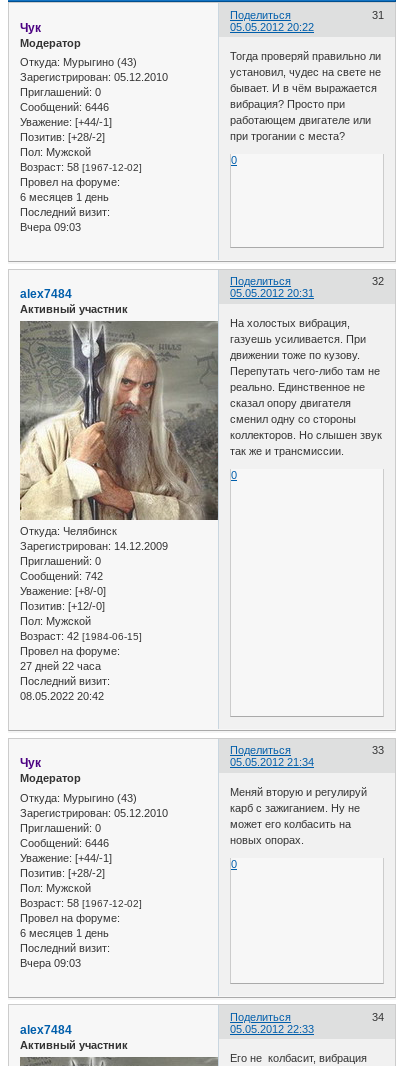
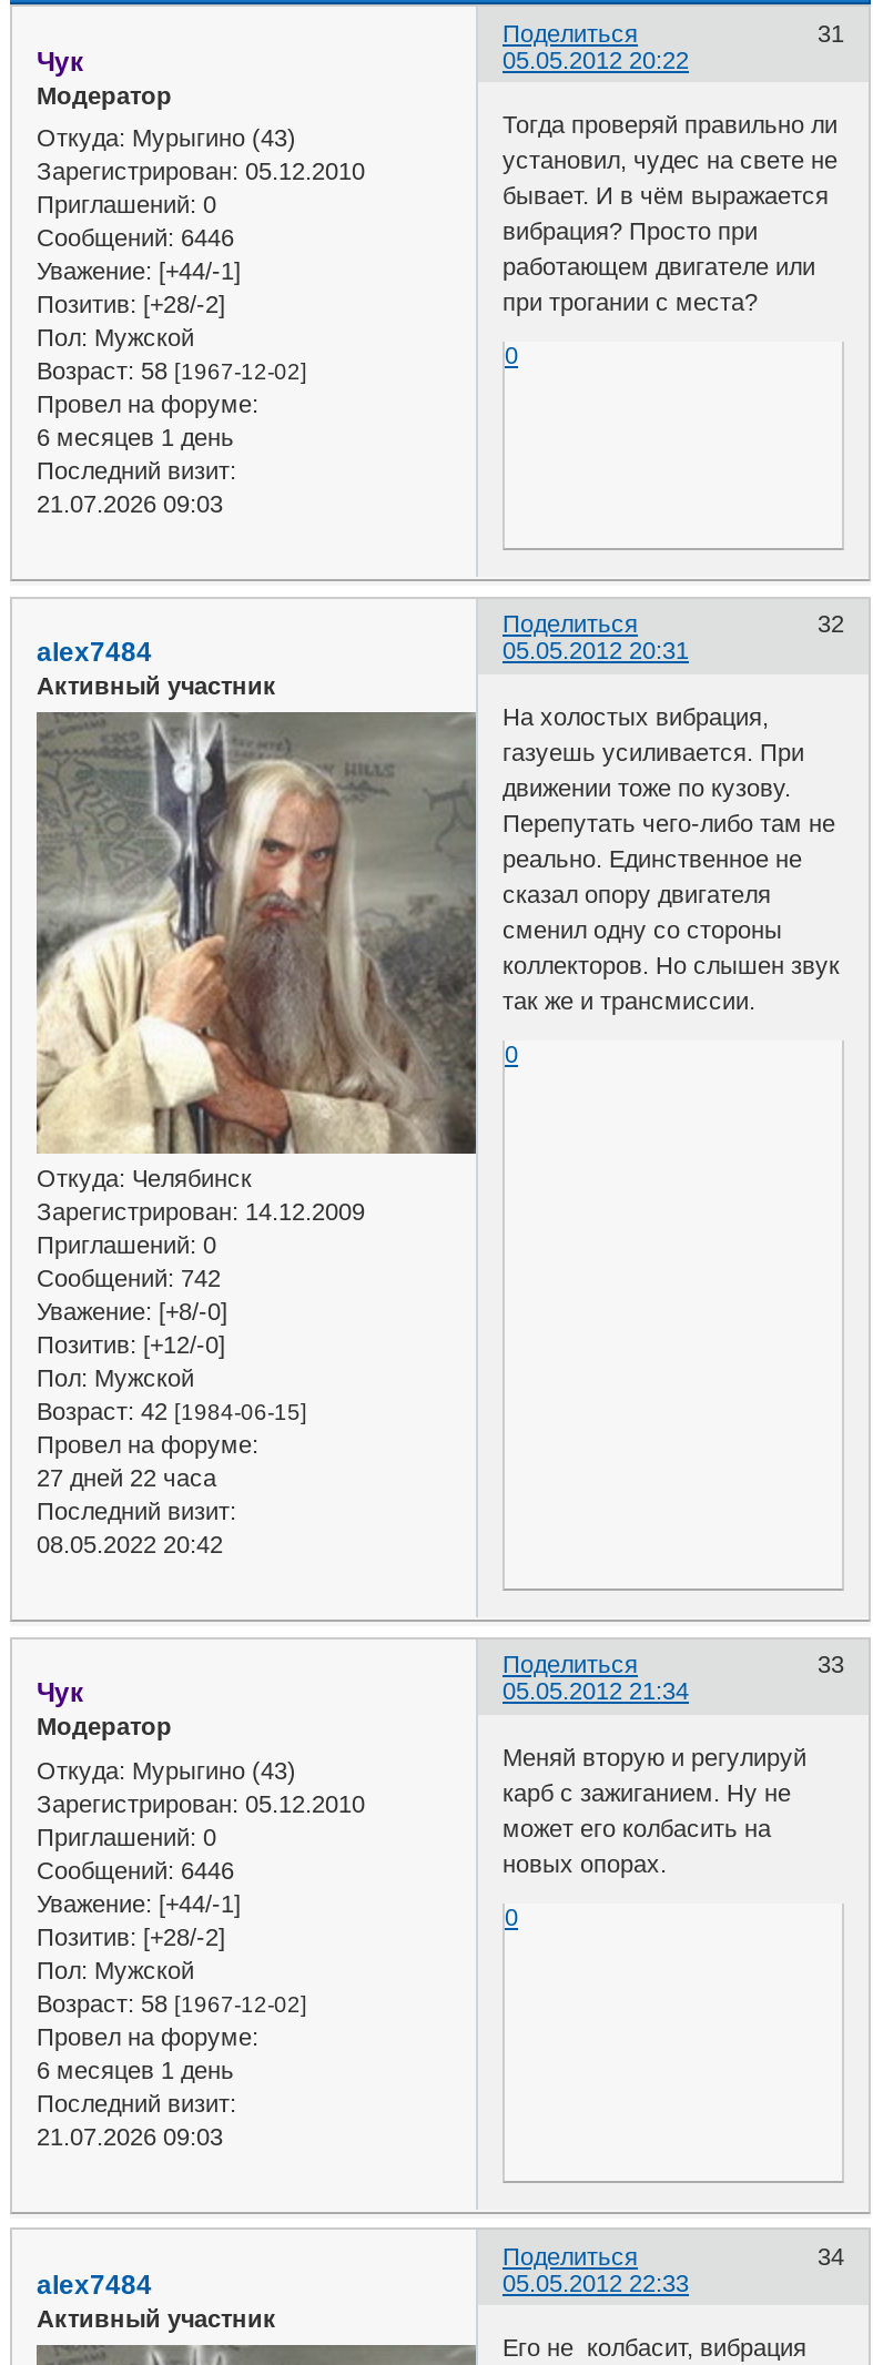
- Вчера 09:03
+ 21.07.2026 09:03

- Вчера 09:03
+ 21.07.2026 09:03
